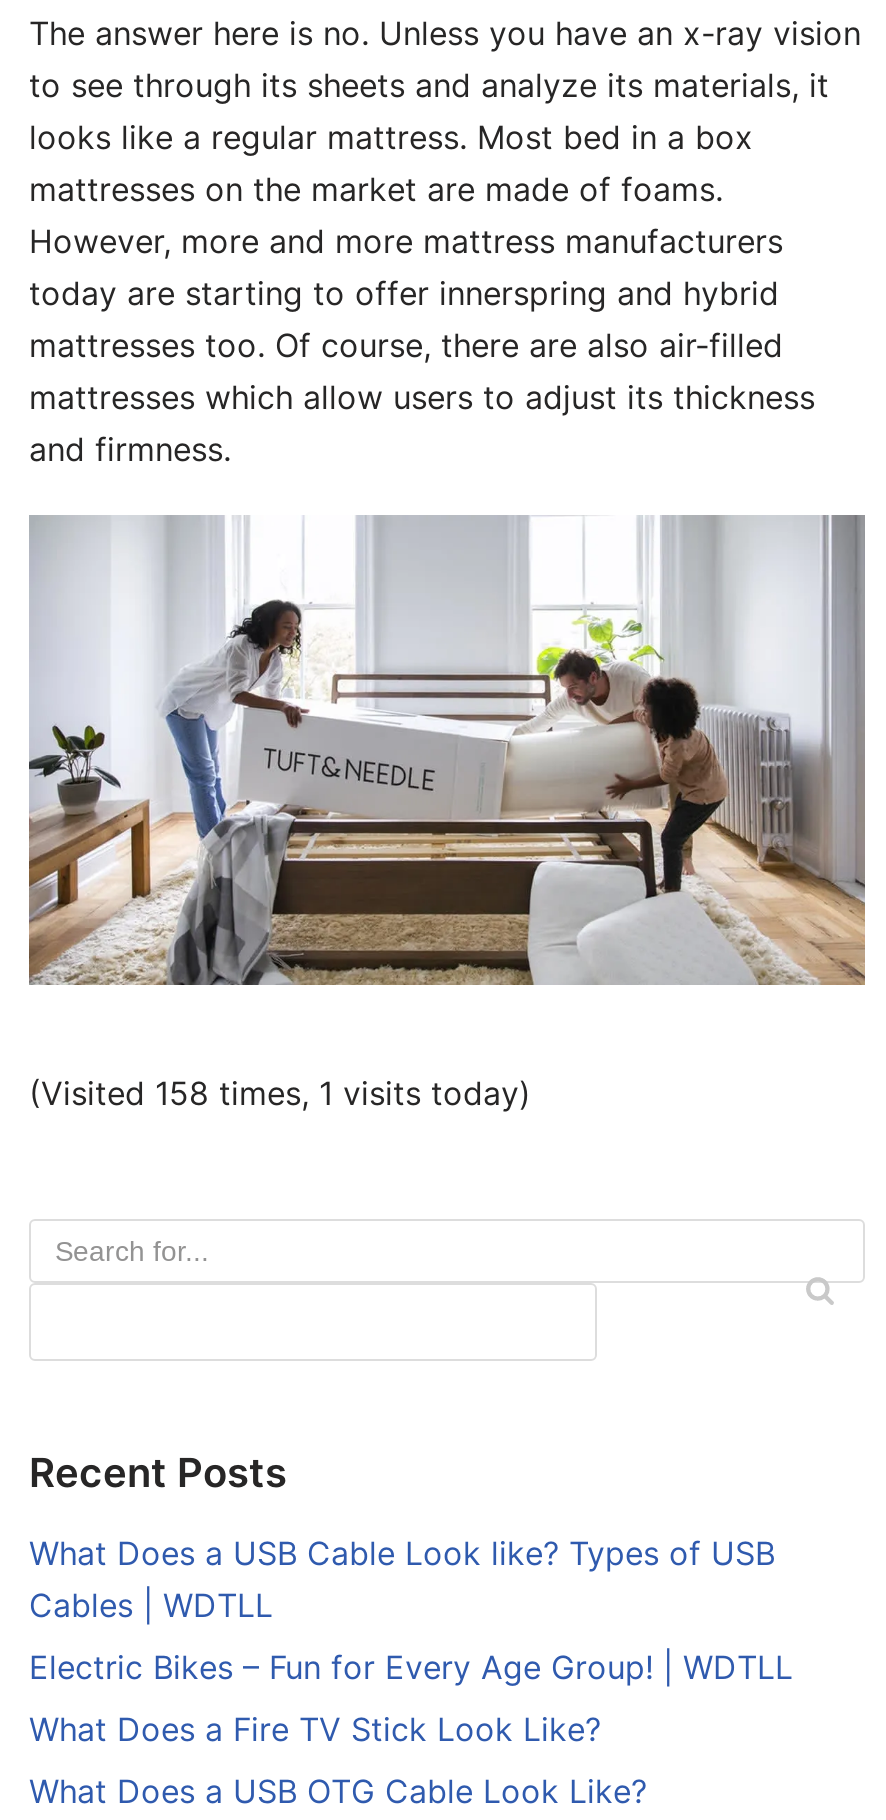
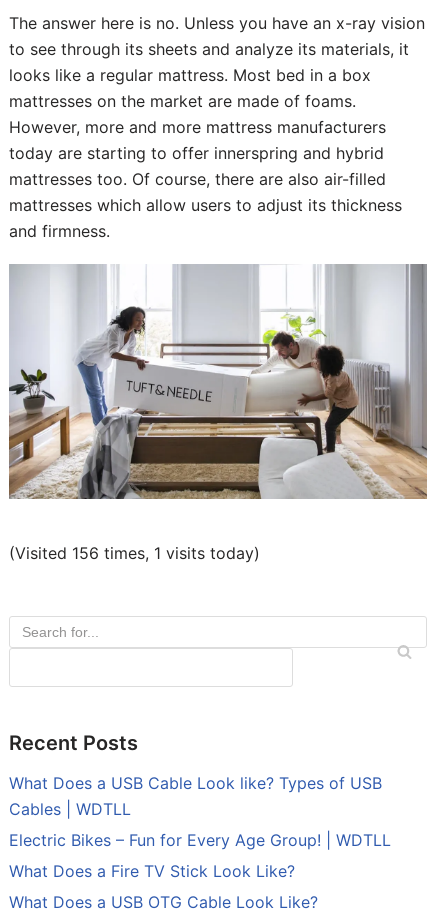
- (Visited 158 times, 1 visits today)
+ (Visited 156 times, 1 visits today)
